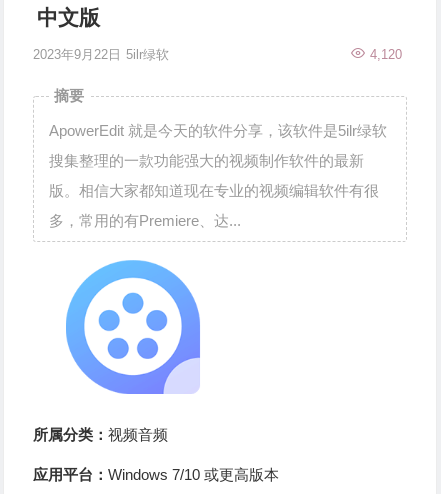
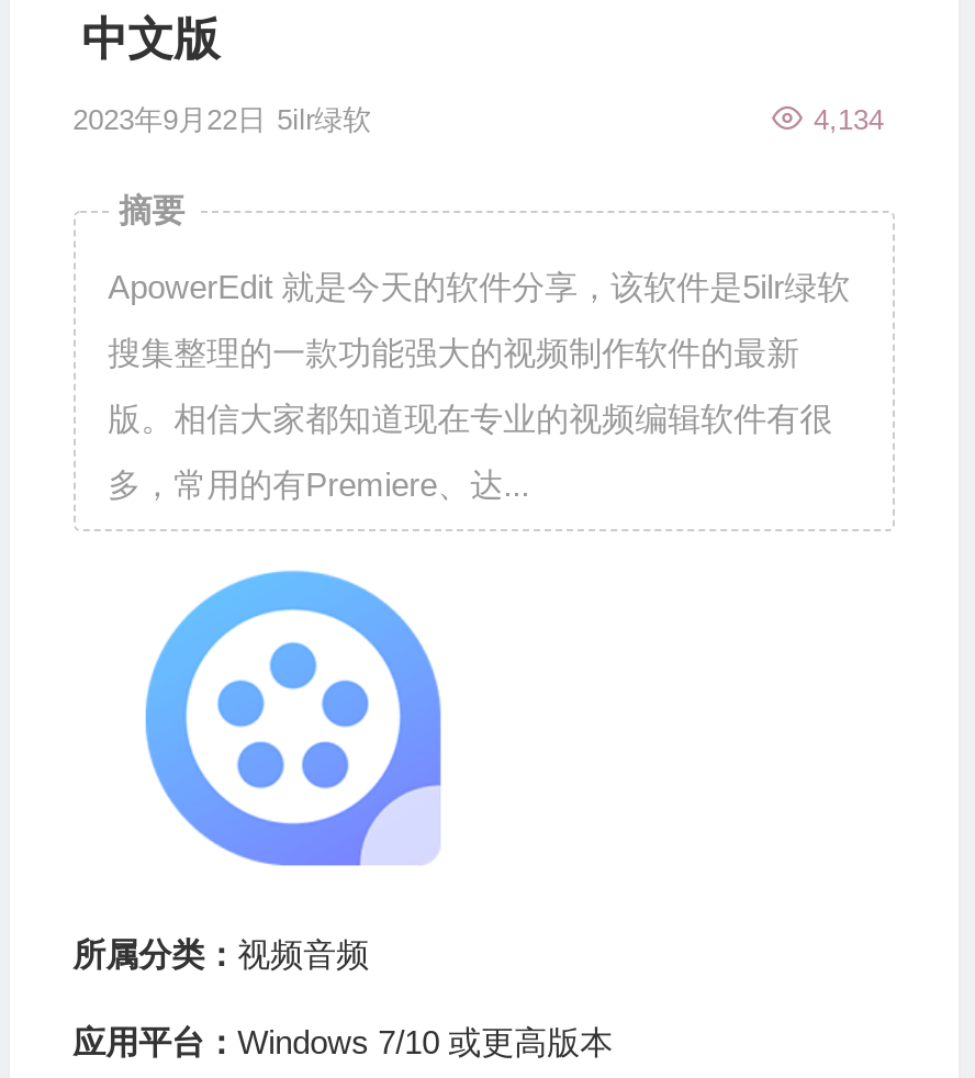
- 4,120
+ 4,134
